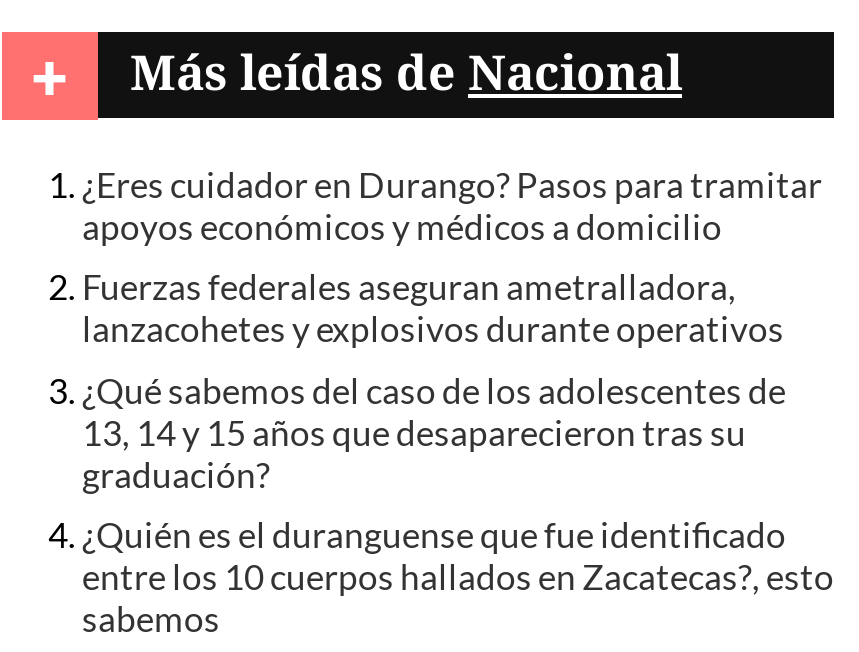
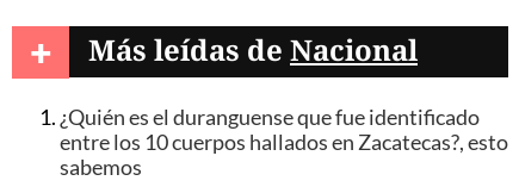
- ¿Eres cuidador en Durango? Pasos para tramitar
- apoyos económicos y médicos a domicilio
- Fuerzas federales aseguran ametralladora,
- lanzacohetes y explosivos durante operativos
- ¿Qué sabemos del caso de los adolescentes de
- 13, 14 y 15 años que desaparecieron tras su
- graduación?
